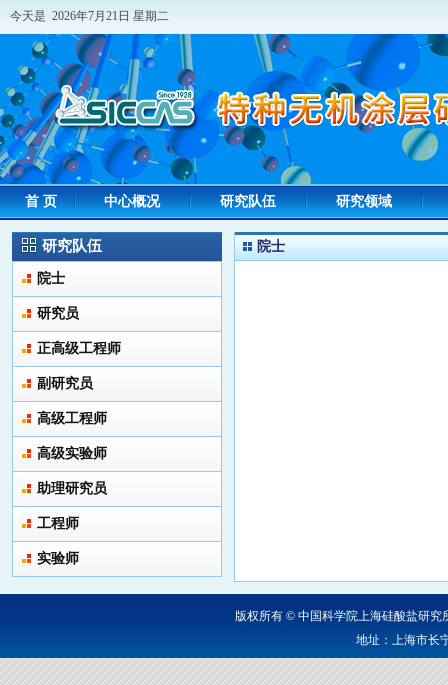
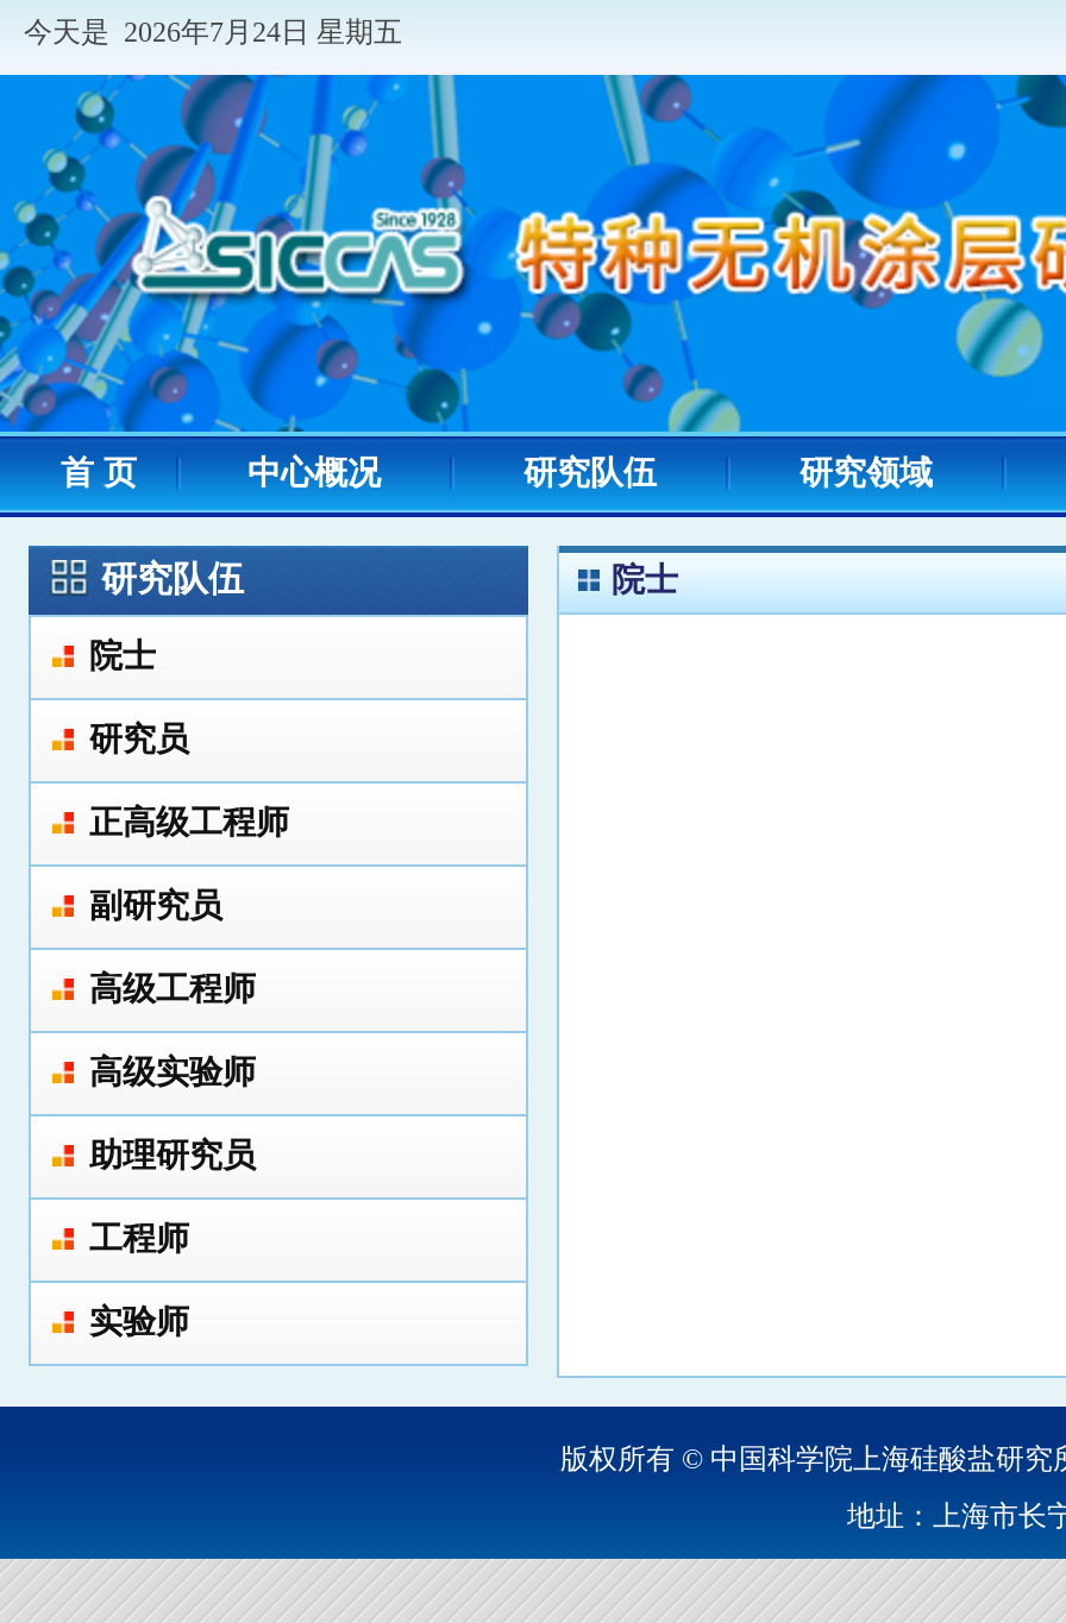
- 今天是 2026年7月21日 星期二
+ 今天是 2026年7月24日 星期五
